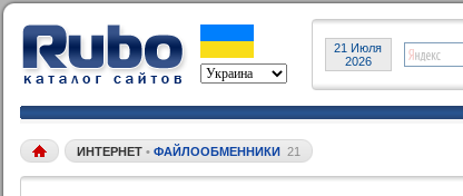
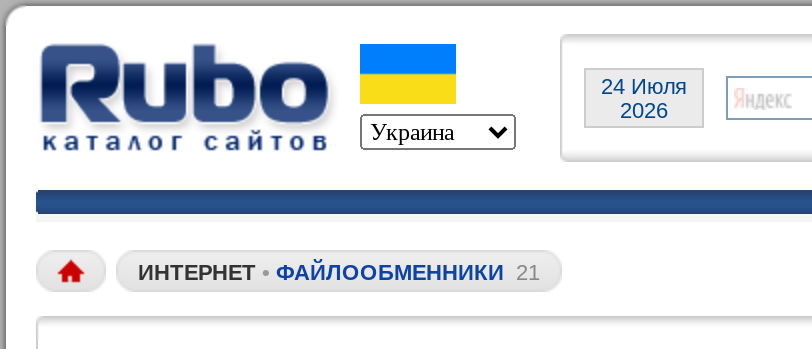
- 21 Июля
+ 24 Июля
